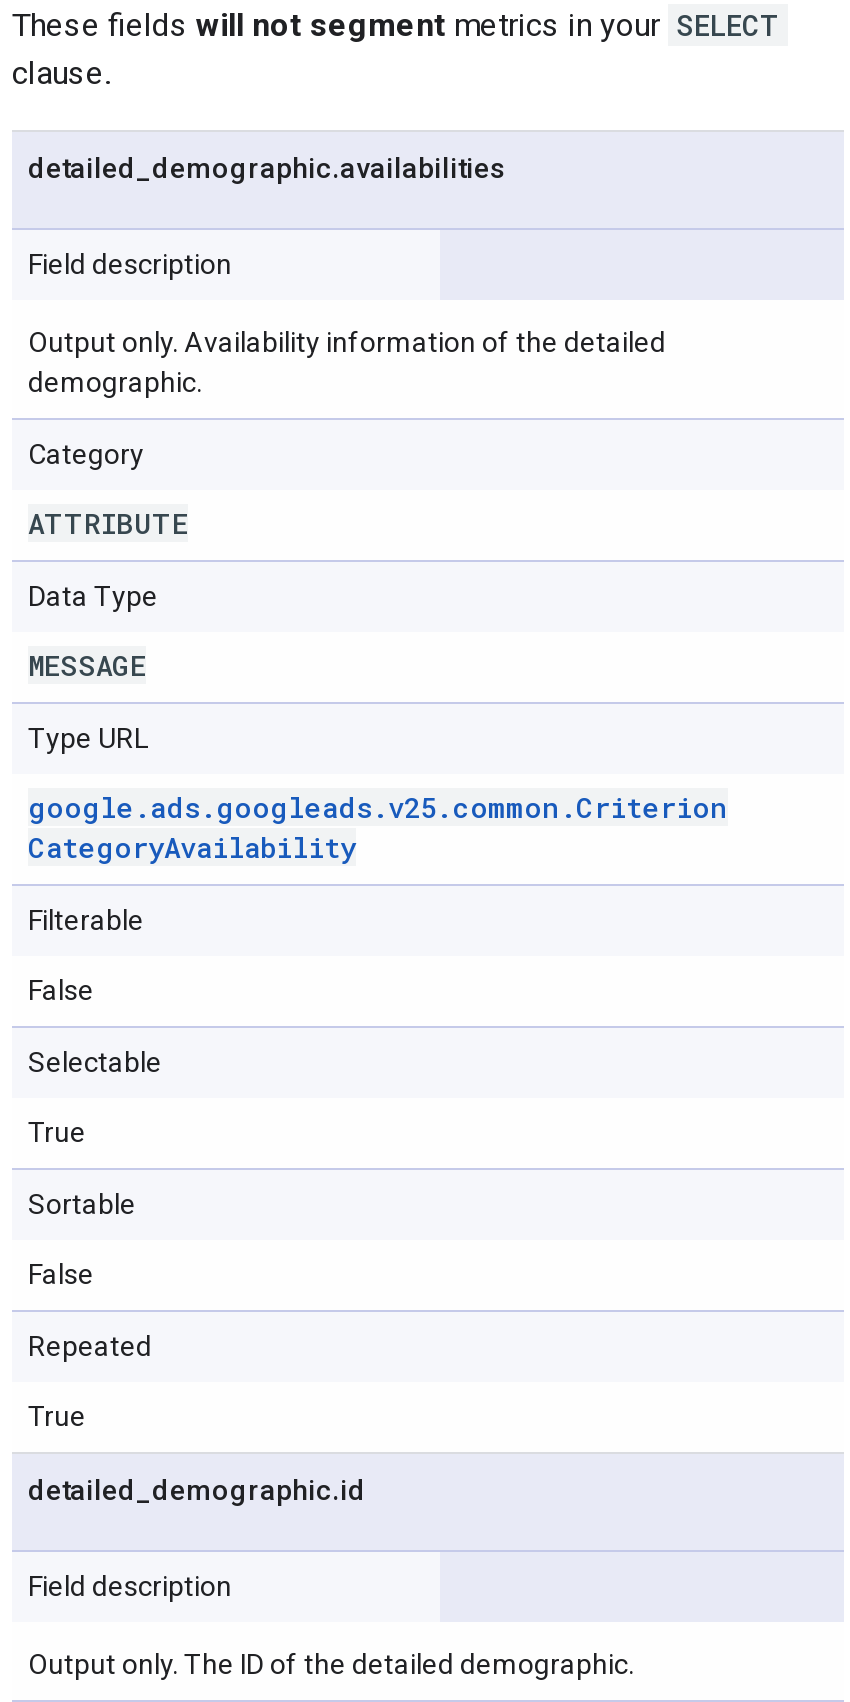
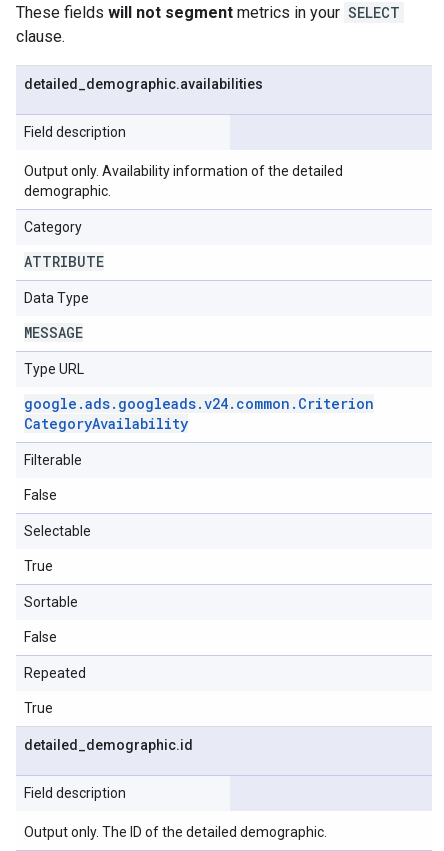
- google. ads. googleads.v25. common.Criterion
+ google. ads. googleads.v24. common.Criterion
